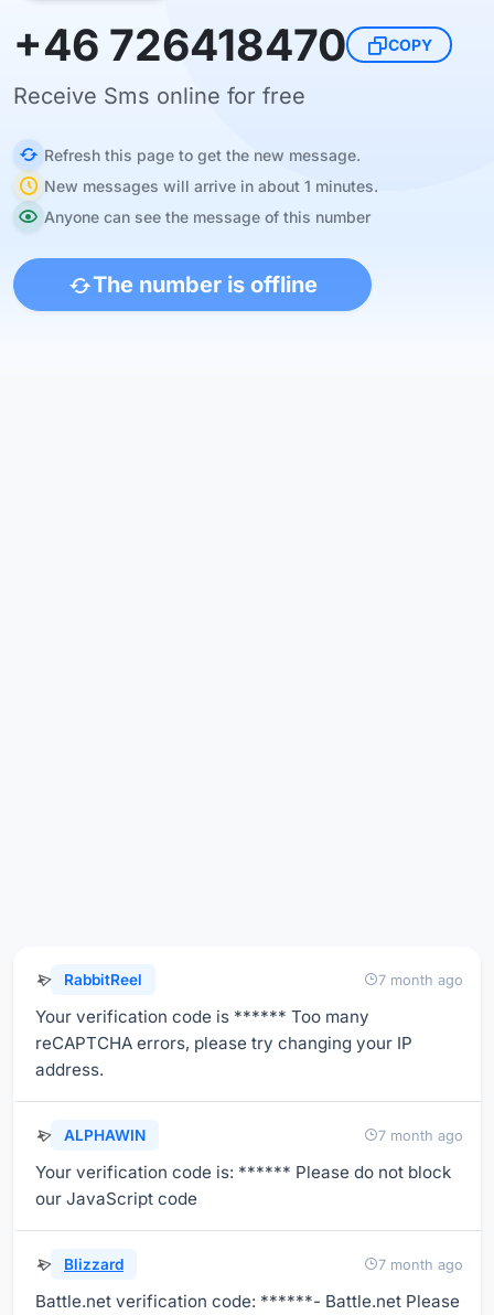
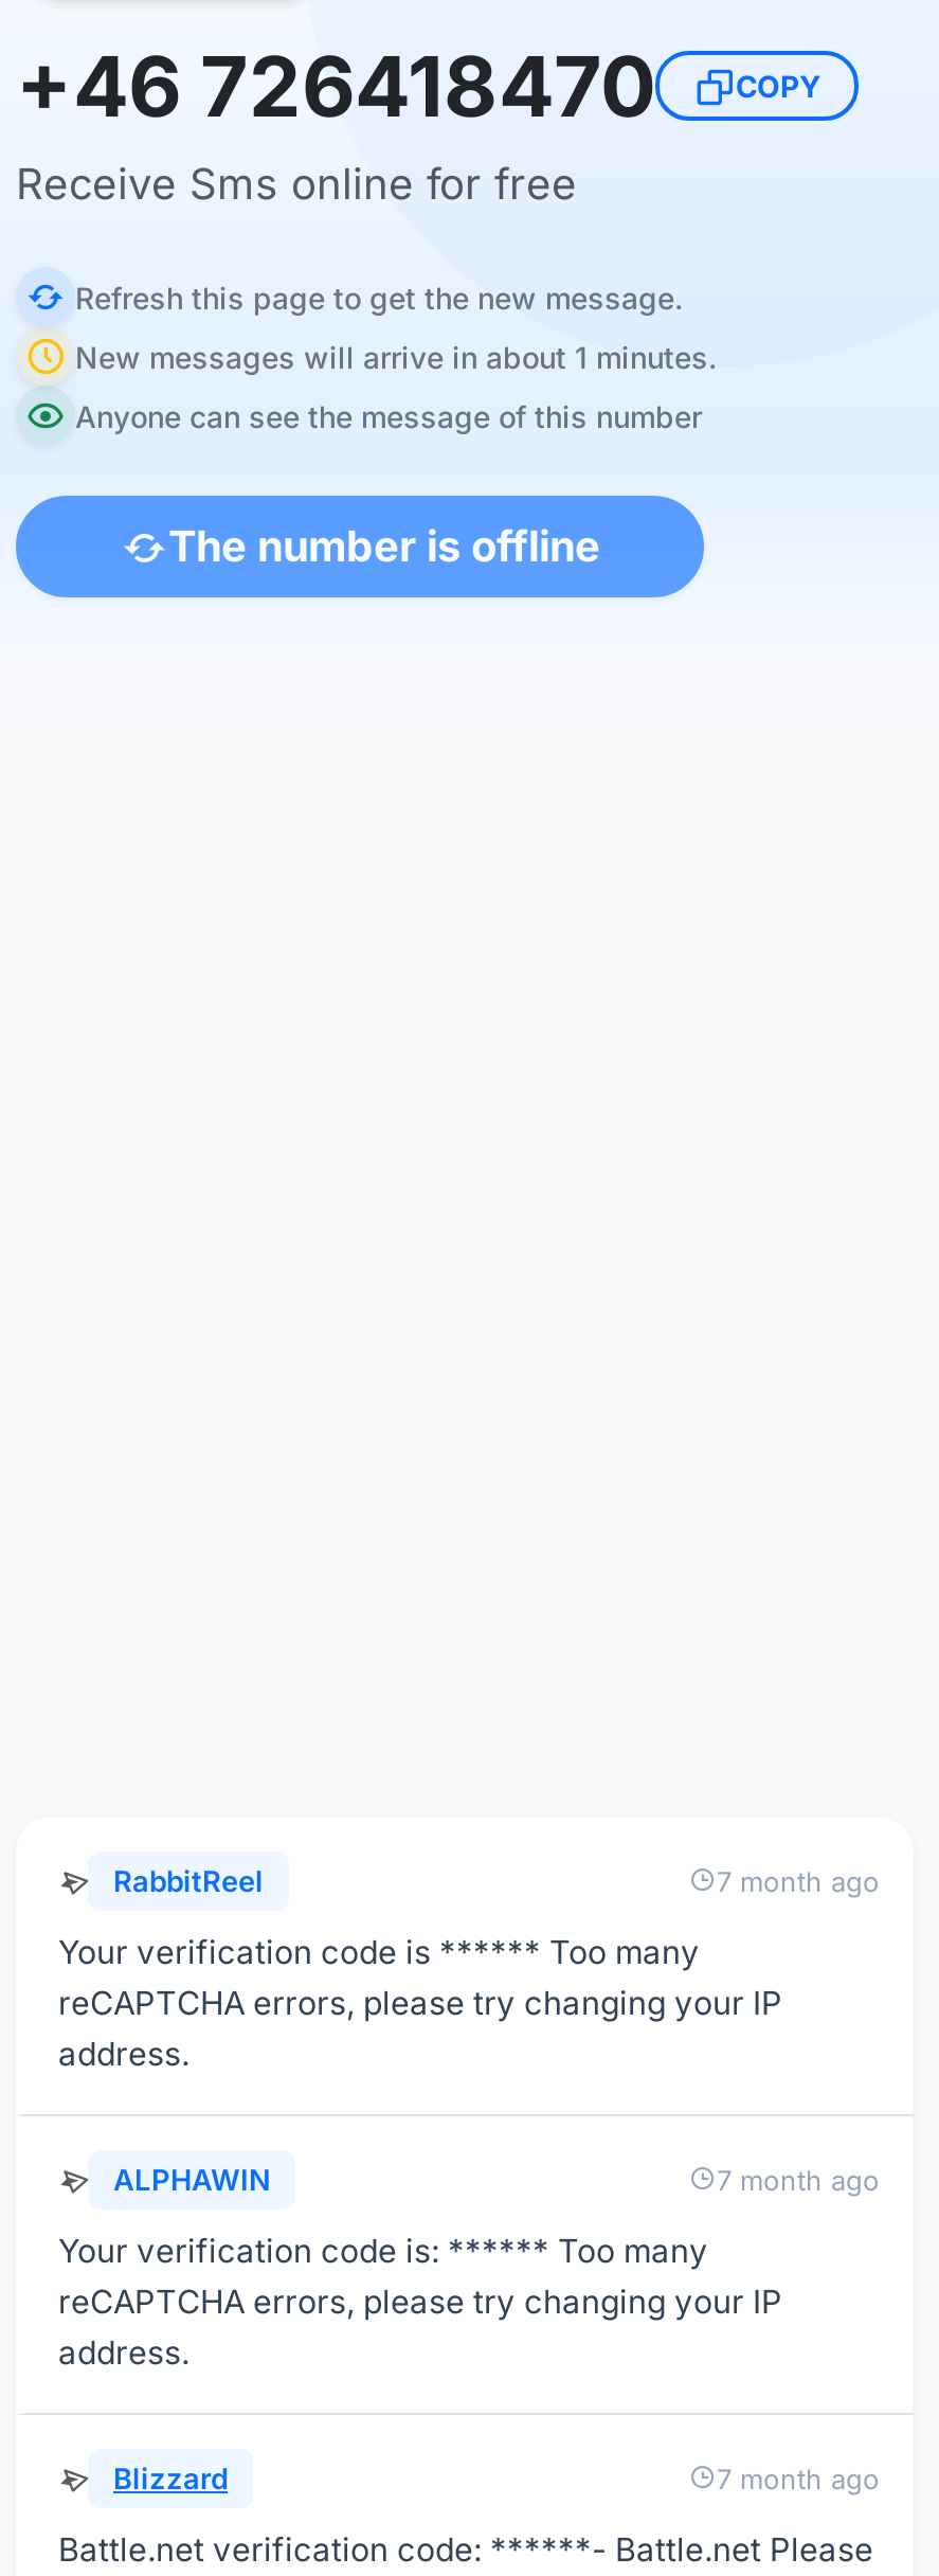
- Your verification code is: ****** Please do not block
- our JavaScript code
+ Your verification code is: ****** Too many
+ reCAPTCHA errors, please try changing your IP
+ address.
